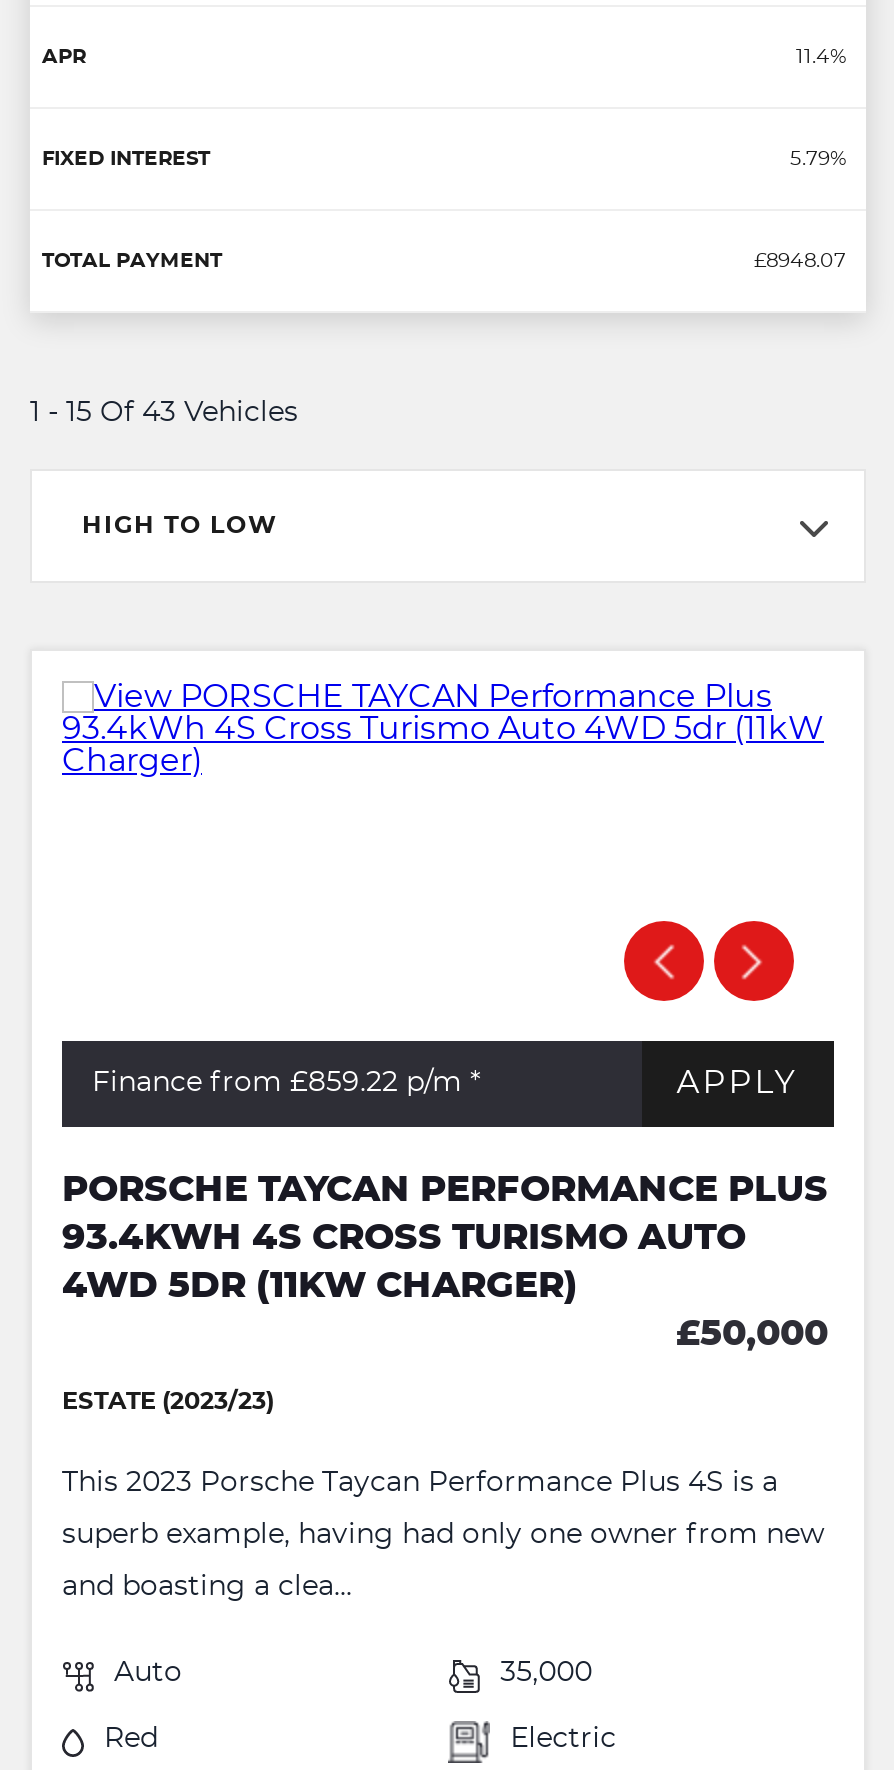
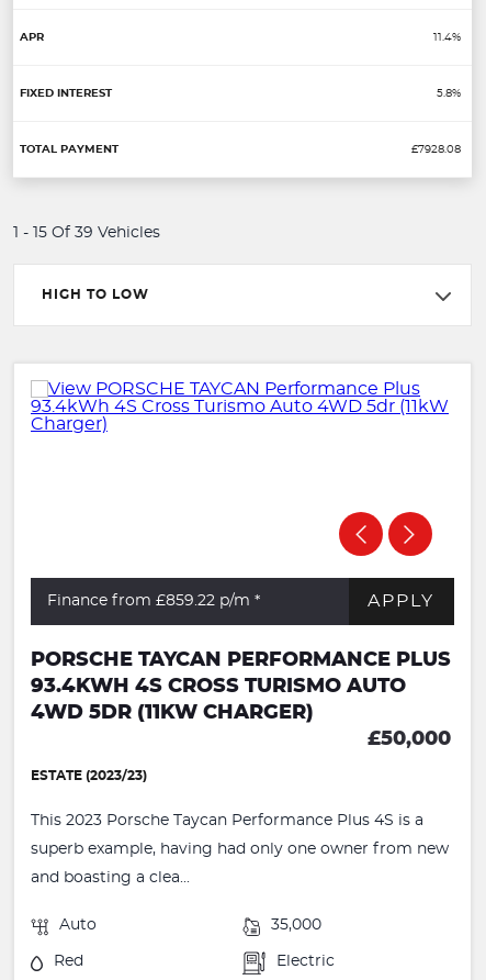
- 5.79%
+ 5.8%

- £8948.07
+ £7928.08

- 1 - 15 Of 43 Vehicles
+ 1 - 15 Of 39 Vehicles
